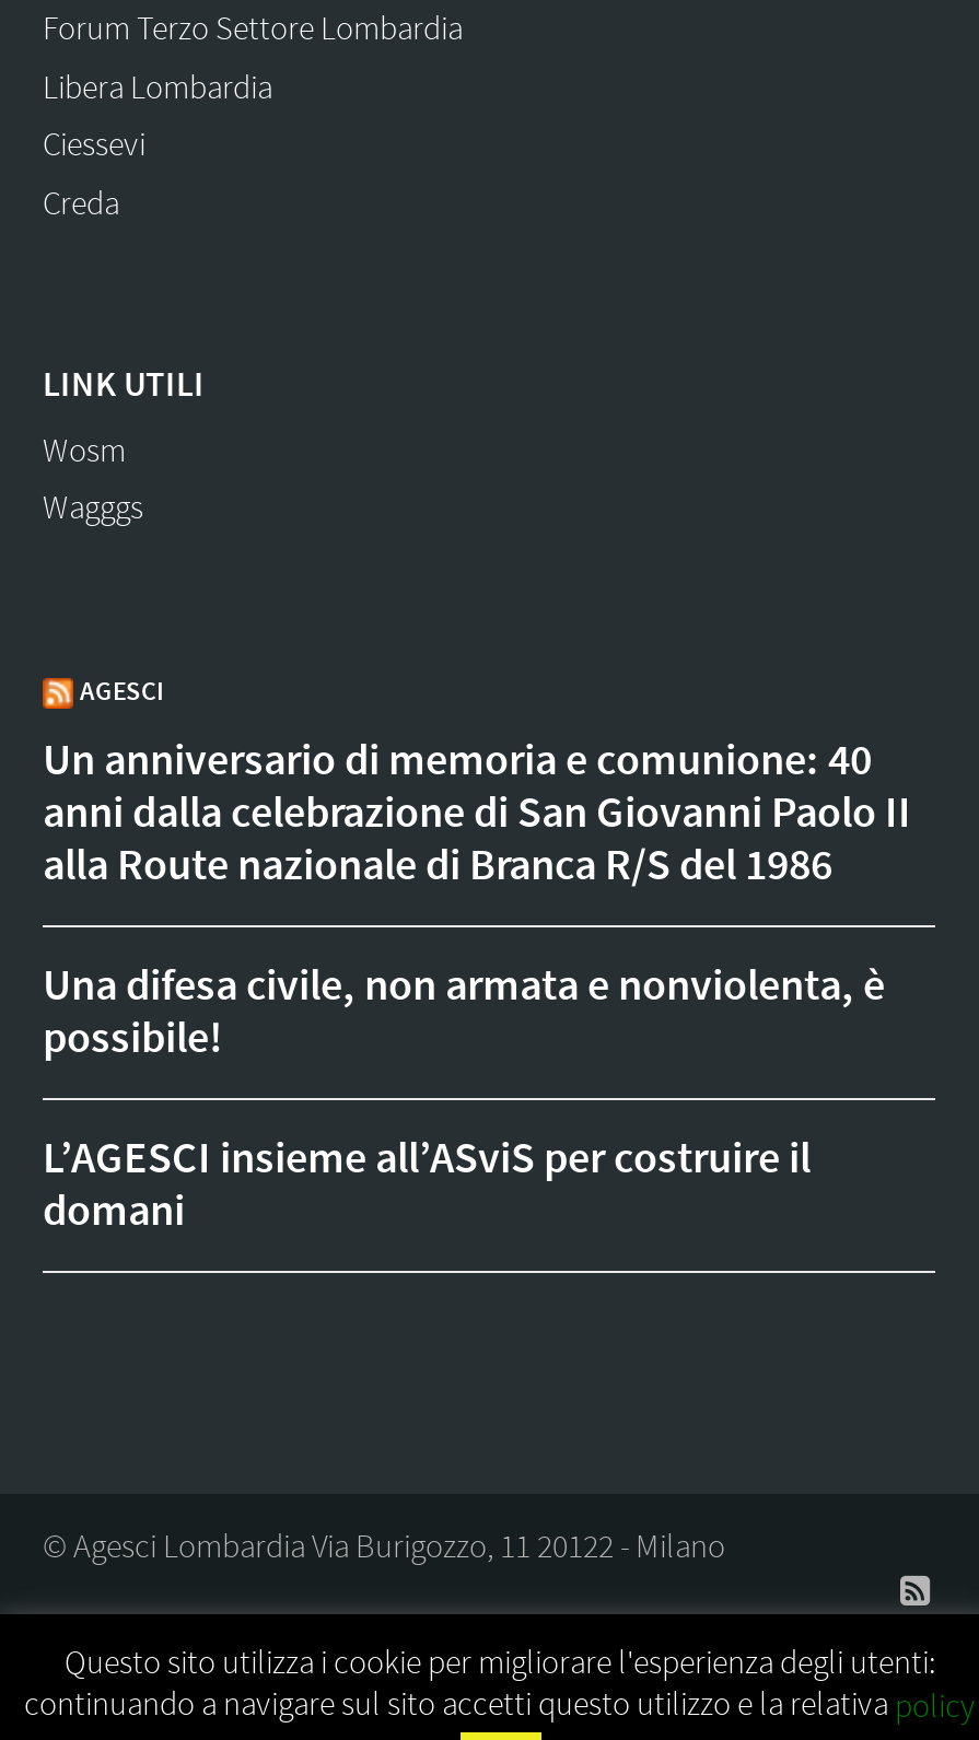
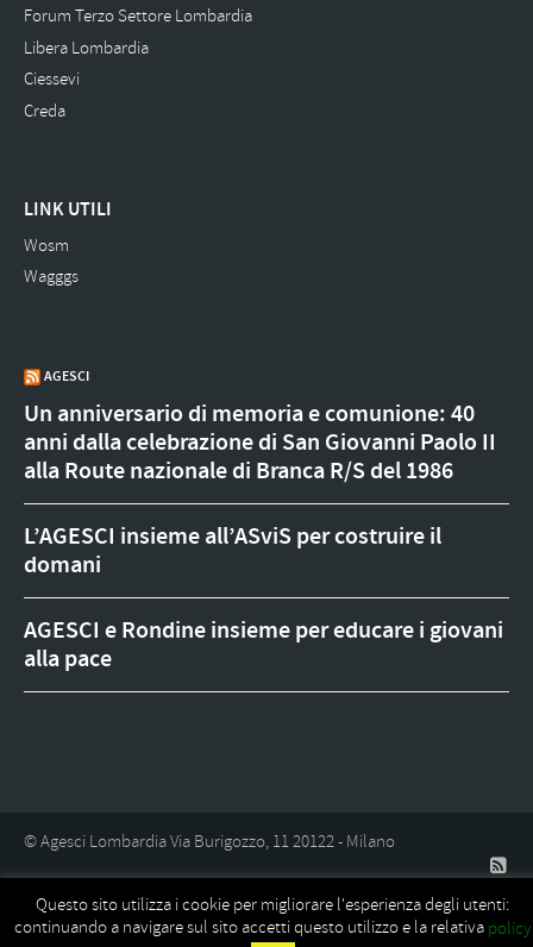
- Una difesa civile, non armata e nonviolenta, è
- possibile!

moved up: L’AGESCI insieme all’ASviS per costruire il | domani

+ AGESCI e Rondine insieme per educare i giovani
+ alla pace
